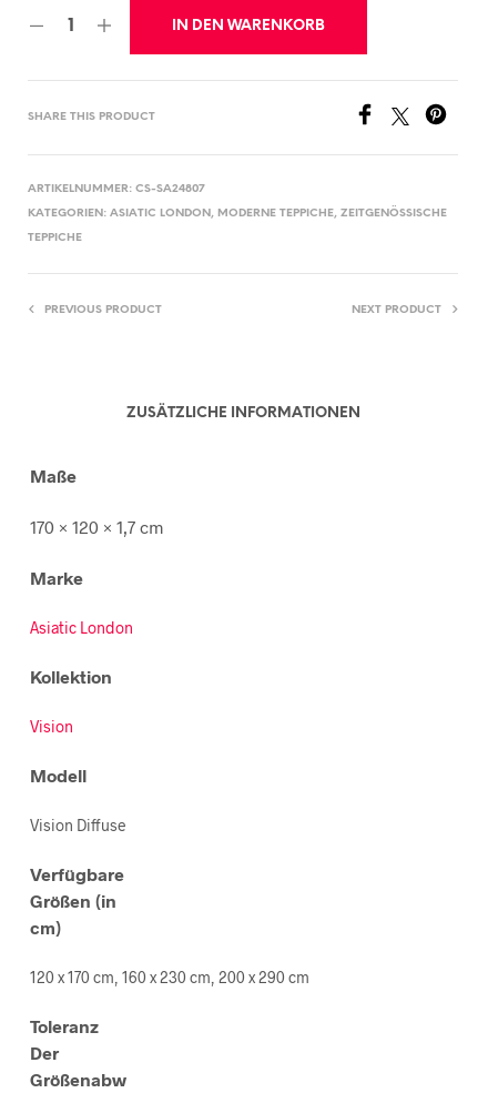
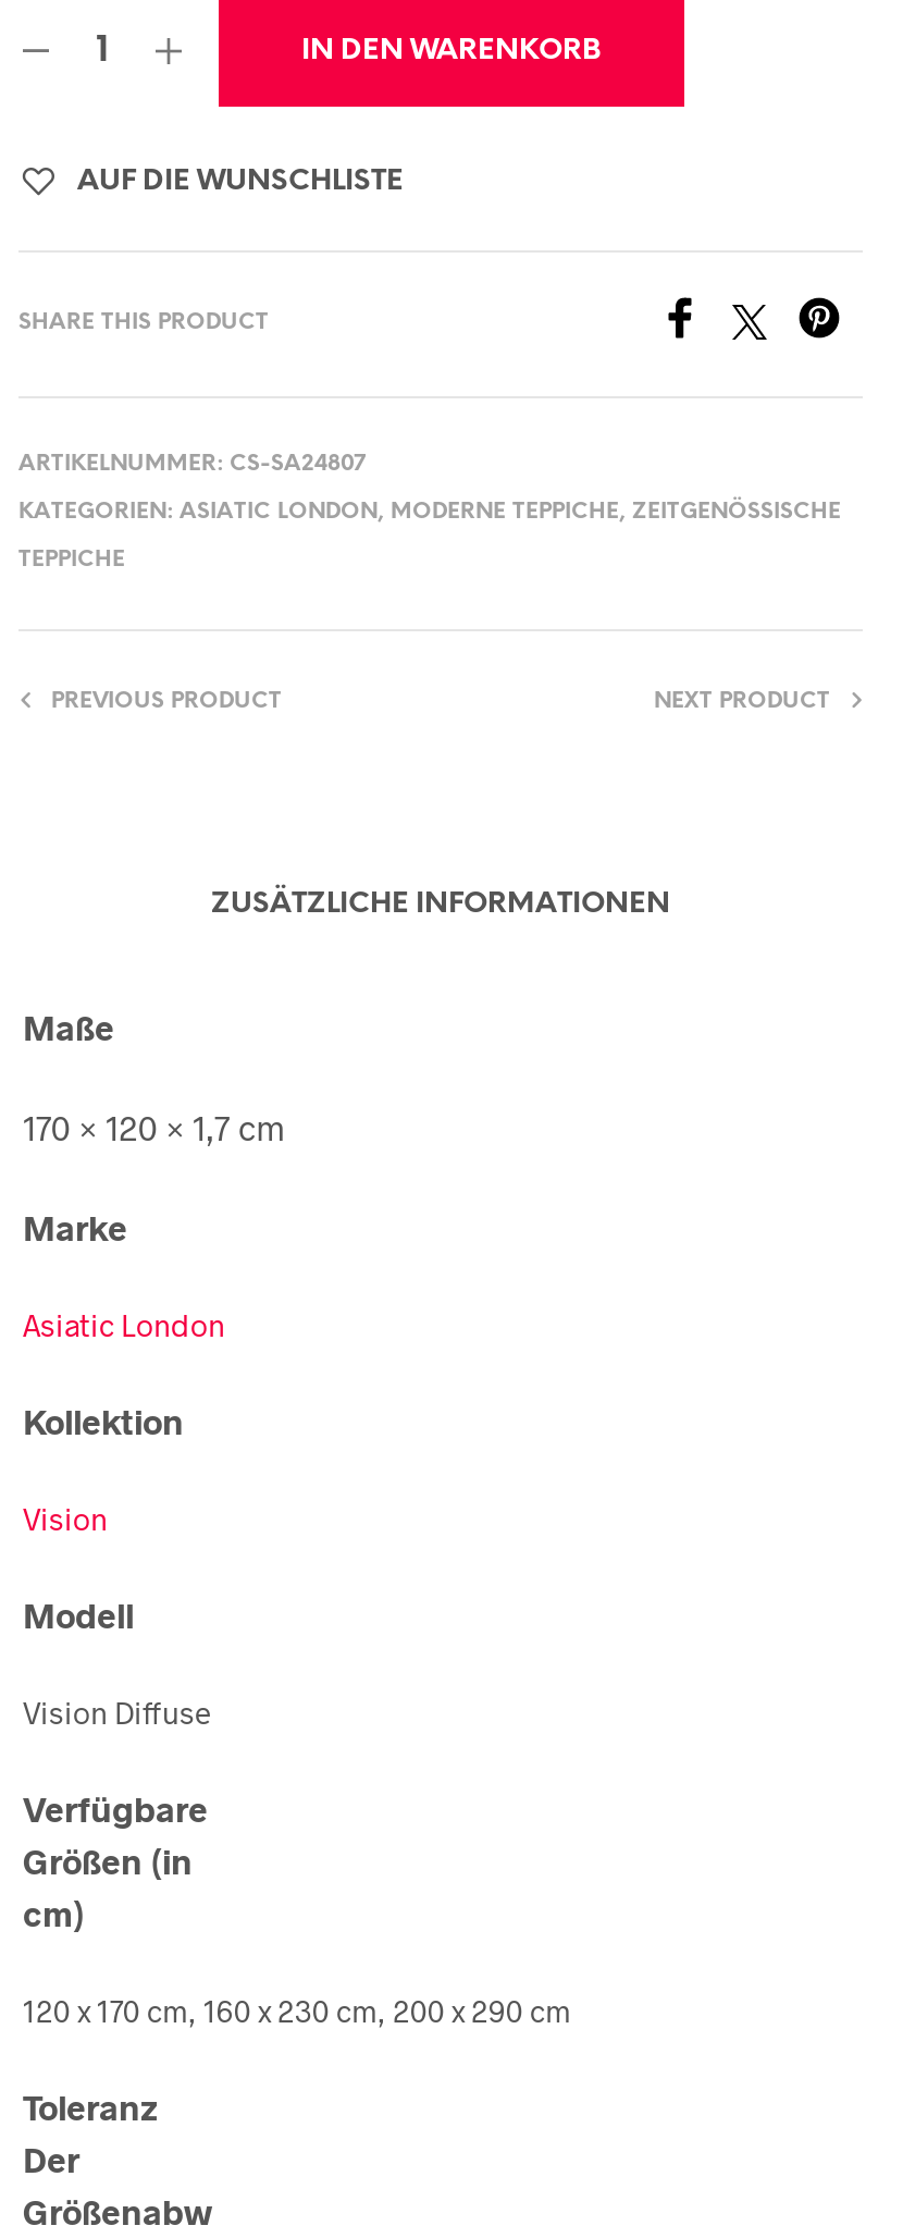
+ AUF DIE WUNSCHLISTE
